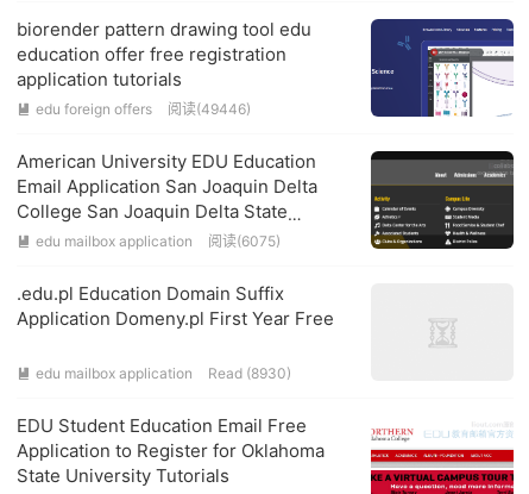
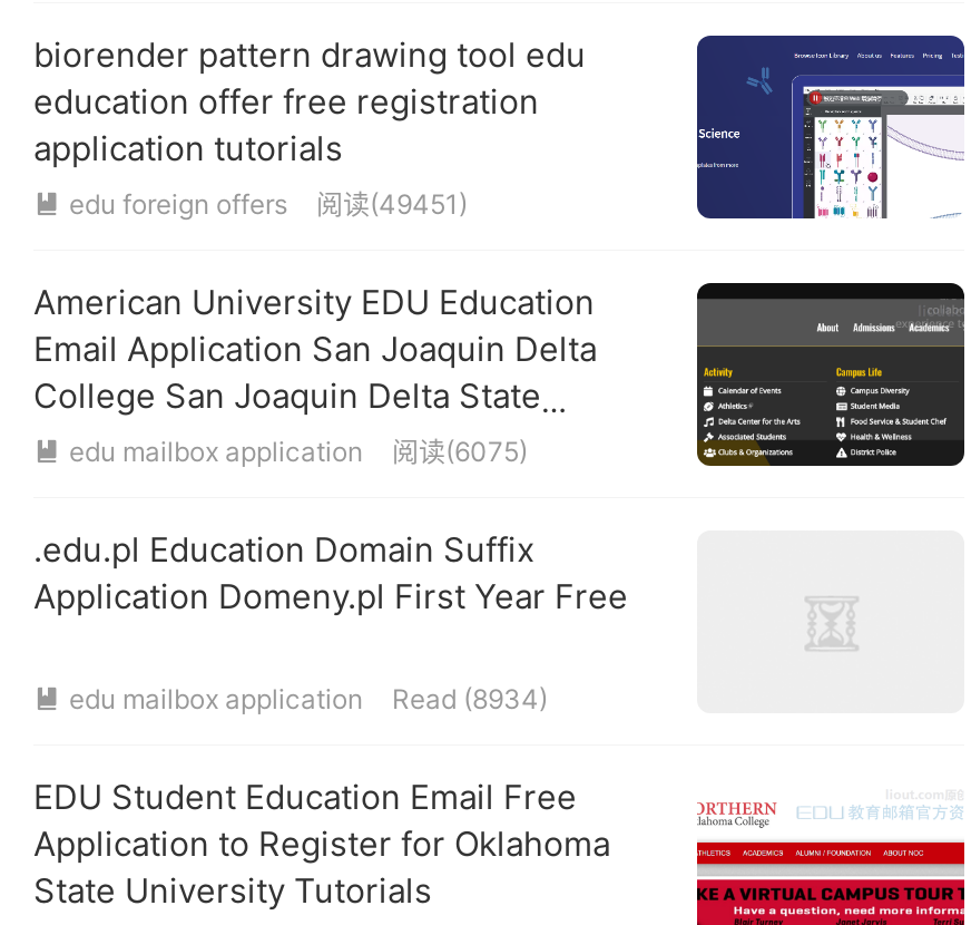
- 阅读(49446)
+ 阅读(49451)

- Read (8930)
+ Read (8934)
